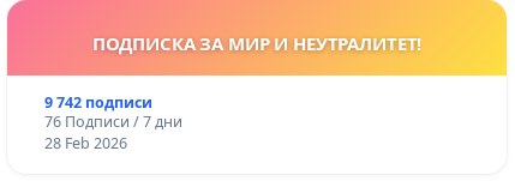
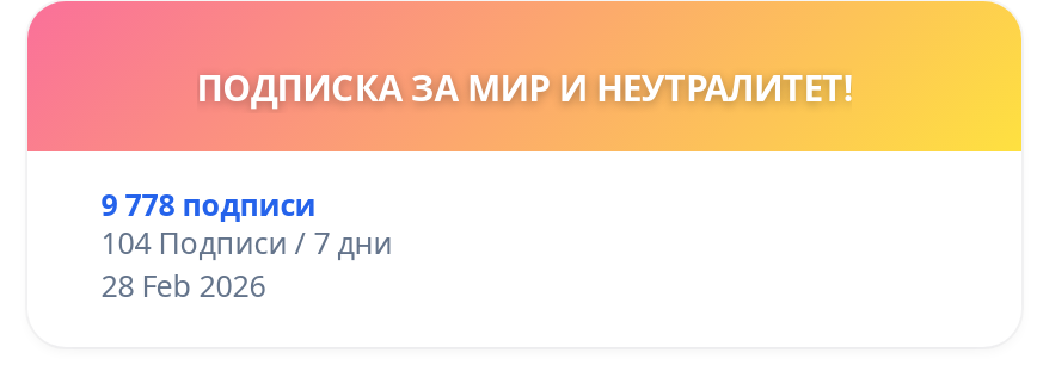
- 9 742 подписи
+ 9 778 подписи

- 76 Подписи / 7 дни
+ 104 Подписи / 7 дни
